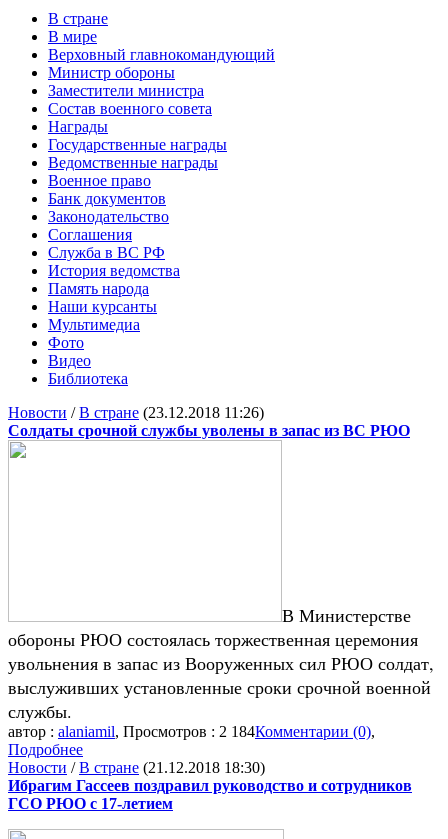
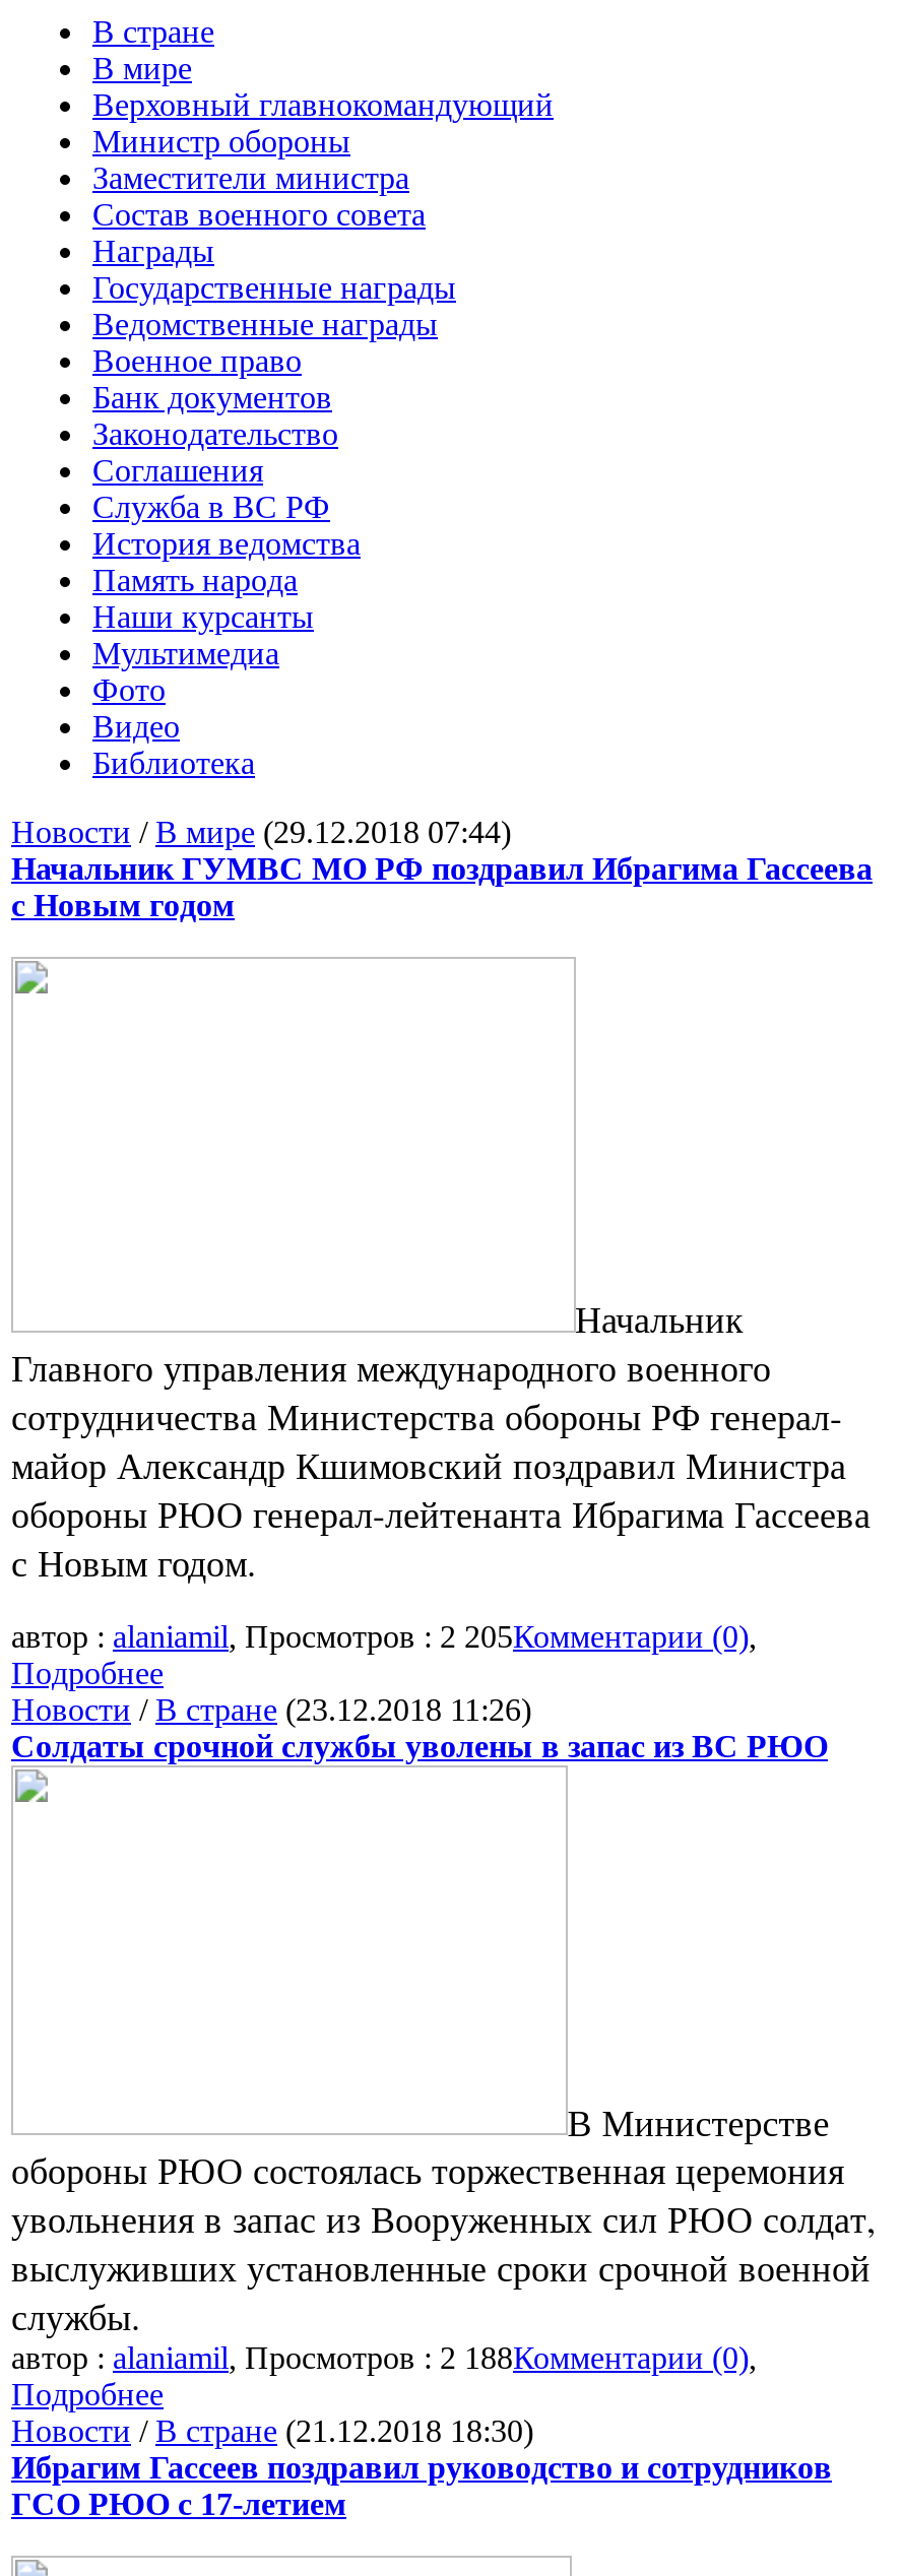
+ Новости / В мире (29.12.2018 07:44)
+ Начальник ГУМВС МО РФ поздравил Ибрагима Гассеева
+ с Новым годом

+ Начальник
+ Главного управления международного военного
+ сотрудничества Министерства обороны РФ генерал-
+ майор Александр Кшимовский поздравил Министра
+ обороны РЮО генерал-лейтенанта Ибрагима Гассеева
+ с Новым годом.
+ автор : alaniamil, Просмотров : 2 205Комментарии (0),
+ Подробнее

- автор : alaniamil, Просмотров : 2 184Комментарии (0),
+ автор : alaniamil, Просмотров : 2 188Комментарии (0),
